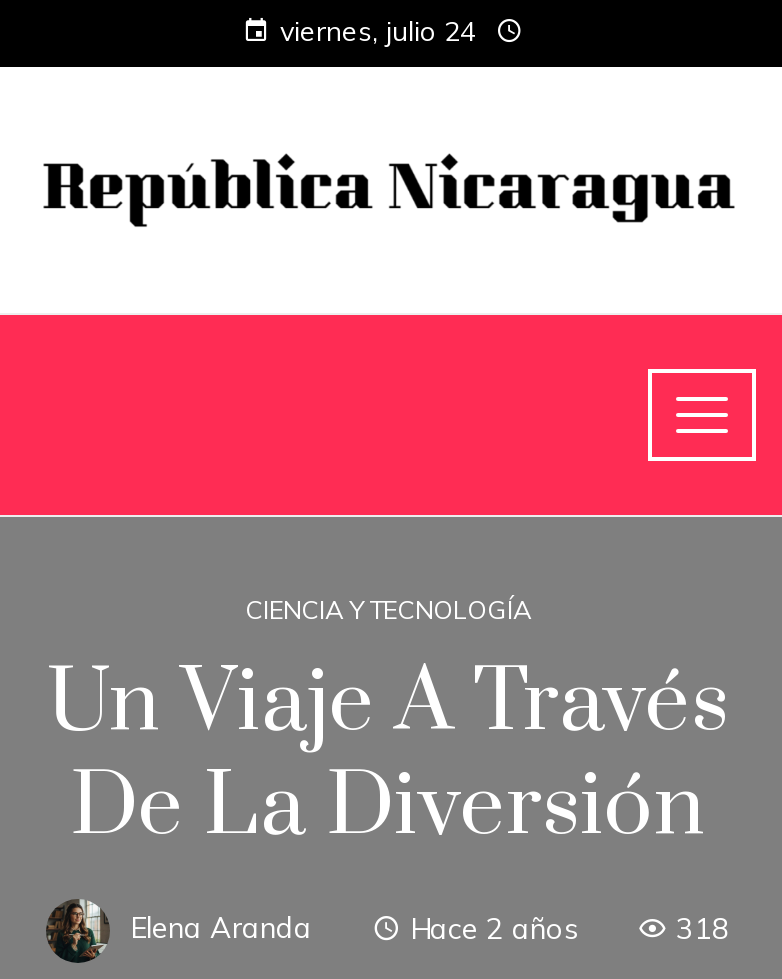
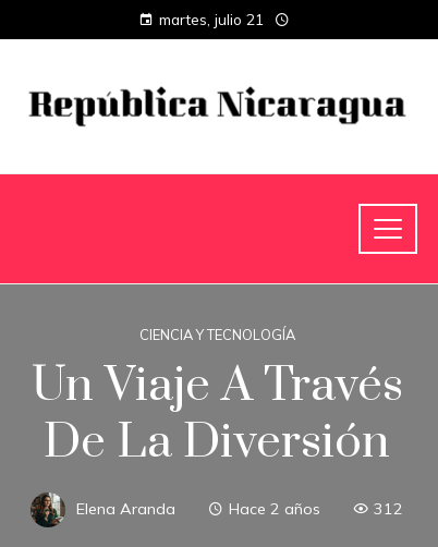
- viernes, julio 24
+ martes, julio 21

- 318
+ 312
